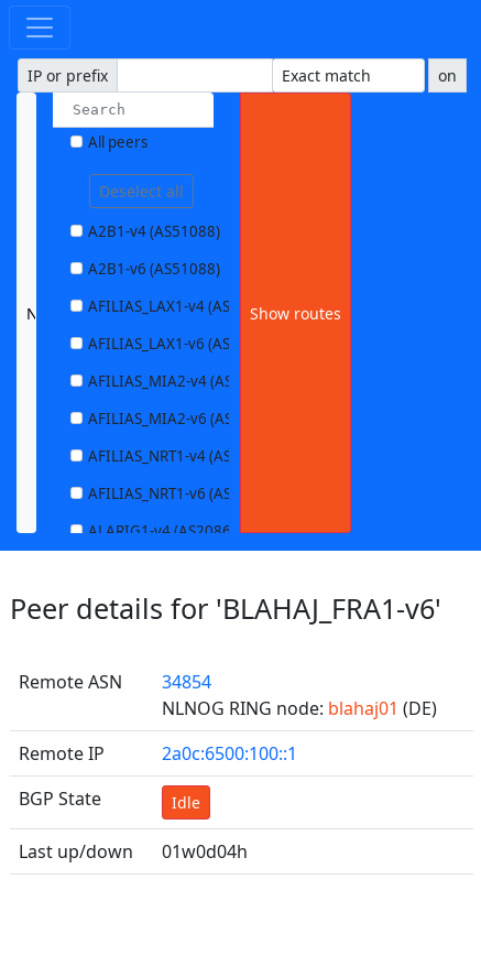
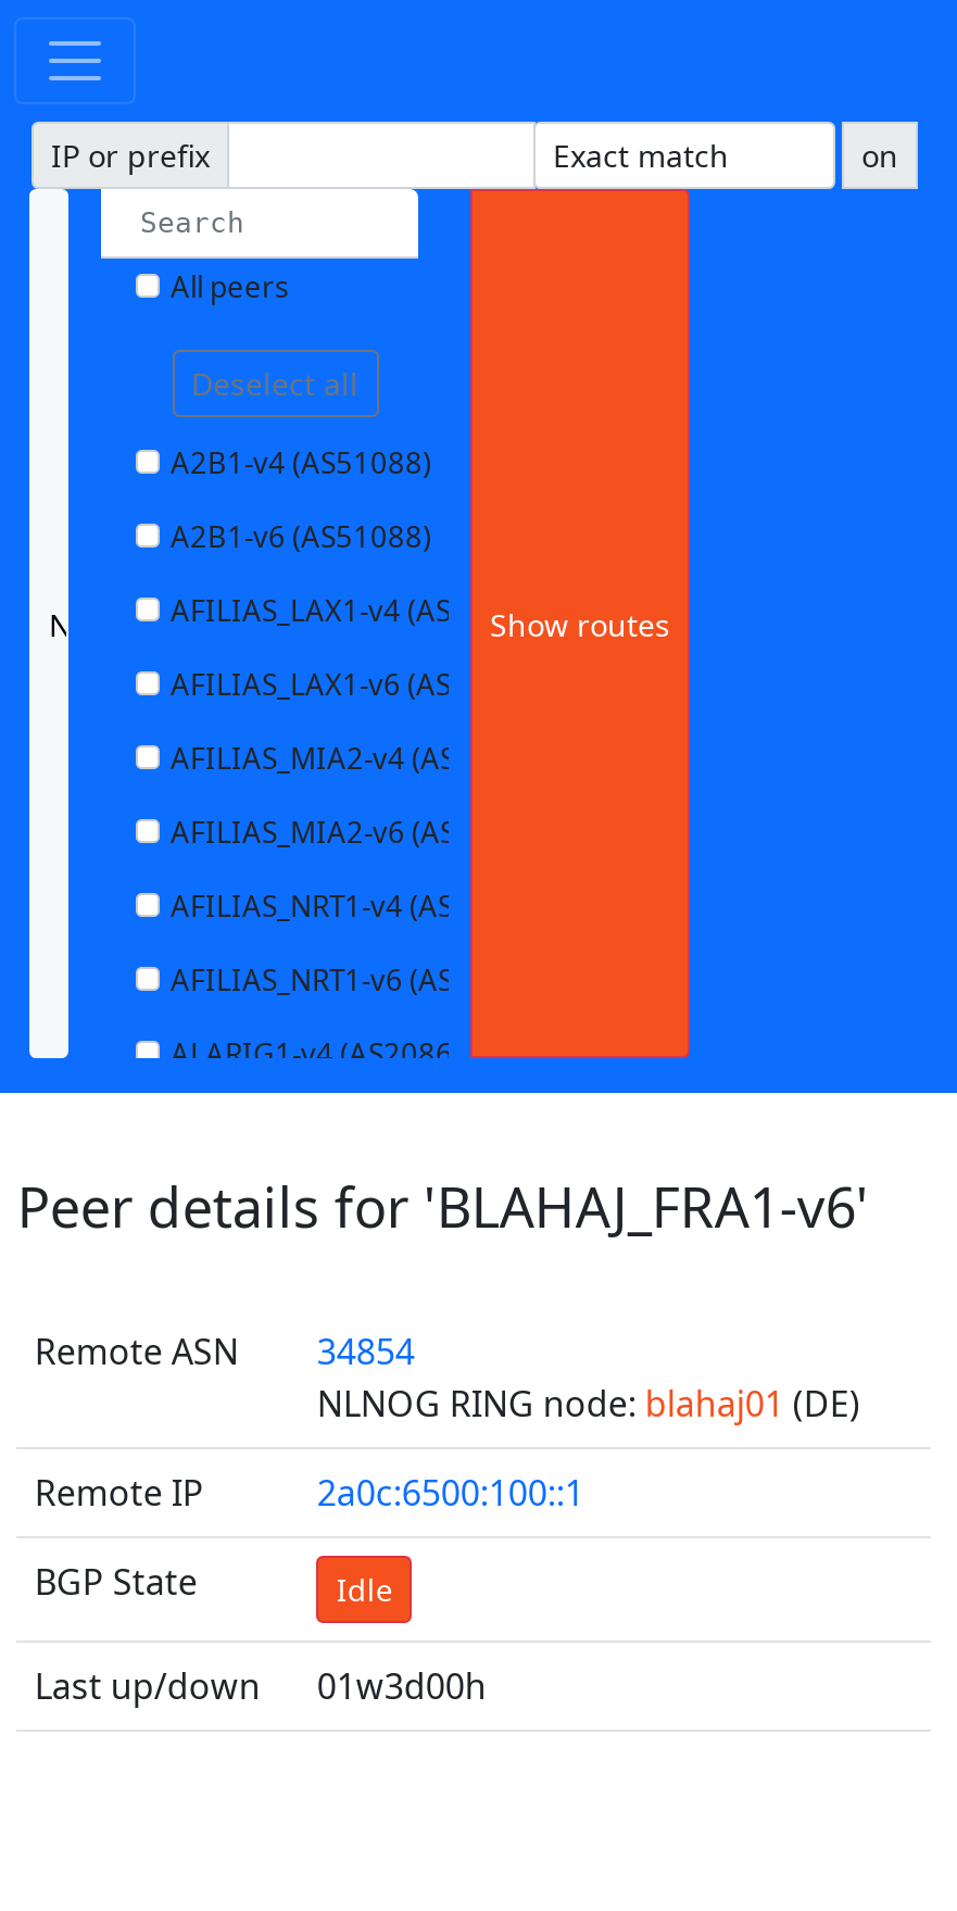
- Last up/down 01w0d04h
+ Last up/down 01w3d00h
